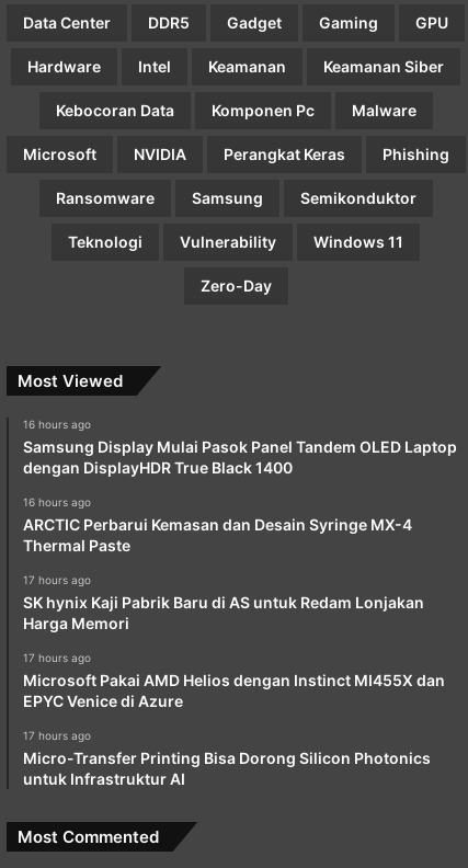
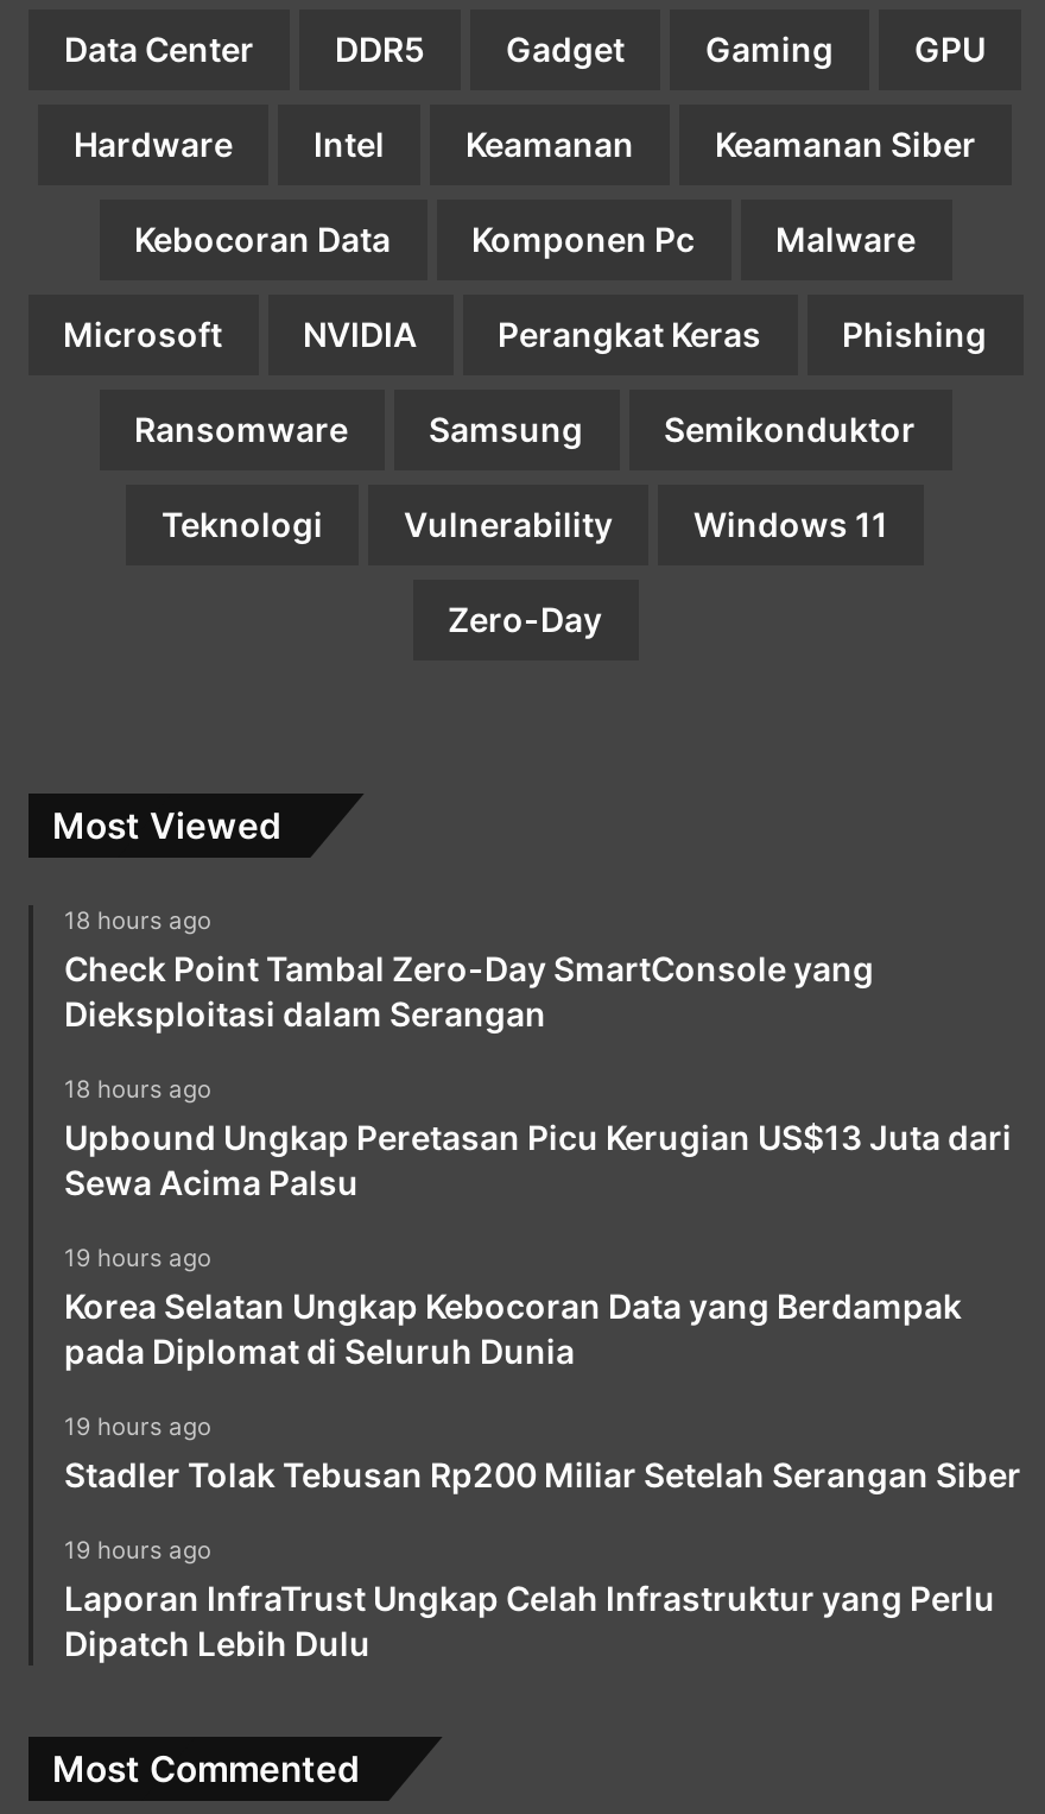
- 16 hours ago
- Samsung Display Mulai Pasok Panel Tandem OLED Laptop
- dengan DisplayHDR True Black 1400
+ 18 hours ago
+ Check Point Tambal Zero-Day SmartConsole yang
+ Dieksploitasi dalam Serangan

- 16 hours ago
- ARCTIC Perbarui Kemasan dan Desain Syringe MX-4
- Thermal Paste
+ 18 hours ago
+ Upbound Ungkap Peretasan Picu Kerugian US$13 Juta dari
+ Sewa Acima Palsu

- 17 hours ago
- SK hynix Kaji Pabrik Baru di AS untuk Redam Lonjakan
- Harga Memori
+ 19 hours ago
+ Korea Selatan Ungkap Kebocoran Data yang Berdampak
+ pada Diplomat di Seluruh Dunia

- 17 hours ago
- Microsoft Pakai AMD Helios dengan Instinct MI455X dan
- EPYC Venice di Azure
+ 19 hours ago
+ Stadler Tolak Tebusan Rp200 Miliar Setelah Serangan Siber

- 17 hours ago
- Micro-Transfer Printing Bisa Dorong Silicon Photonics
- untuk Infrastruktur AI
+ 19 hours ago
+ Laporan InfraTrust Ungkap Celah Infrastruktur yang Perlu
+ Dipatch Lebih Dulu
